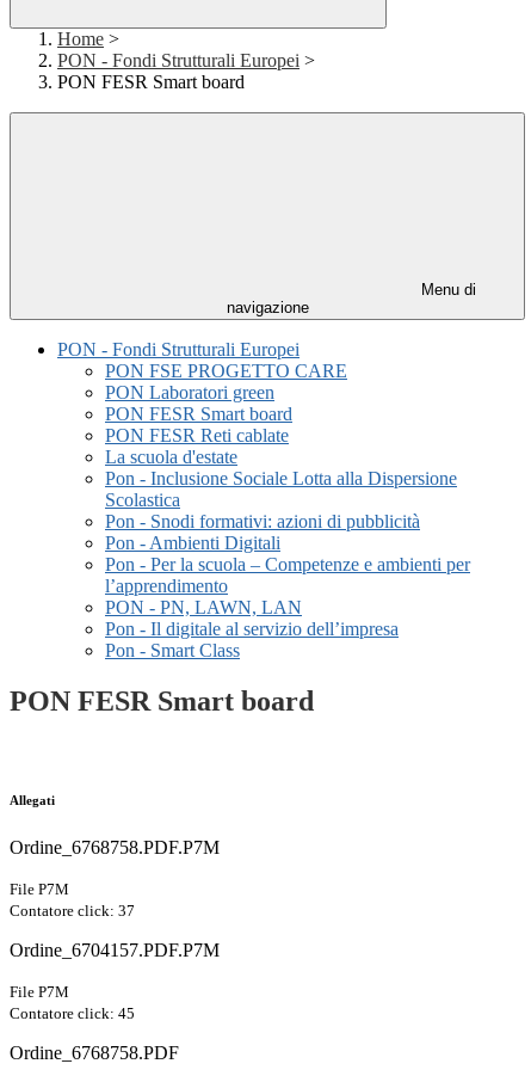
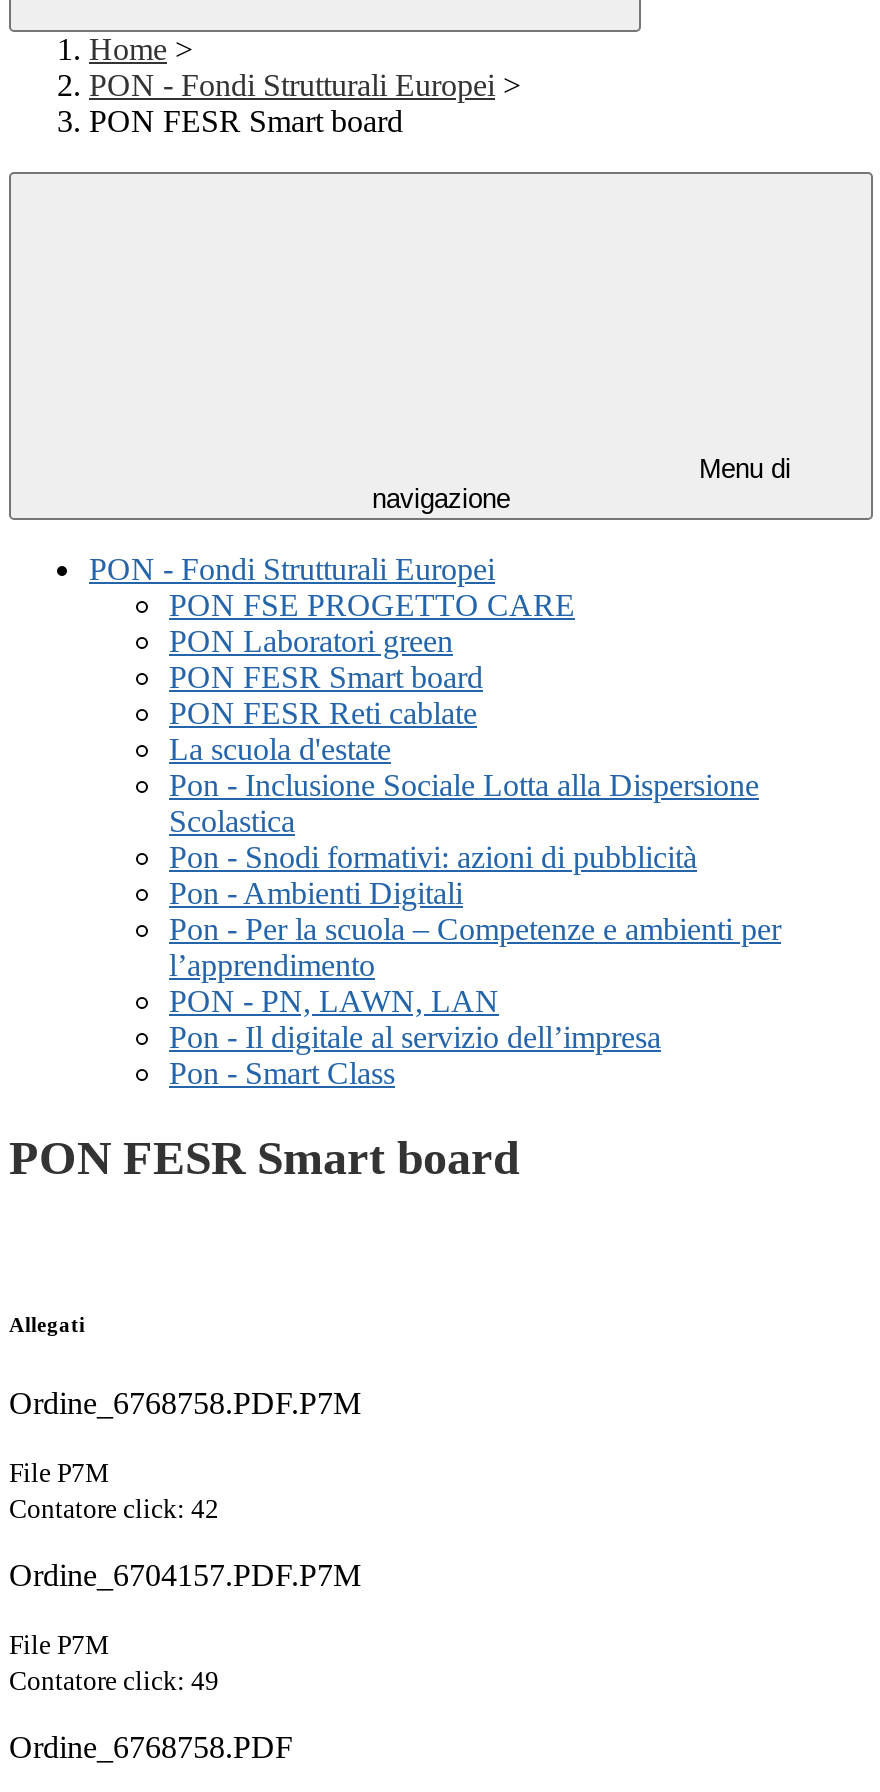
- Contatore click: 37
+ Contatore click: 42

- Contatore click: 45
+ Contatore click: 49
